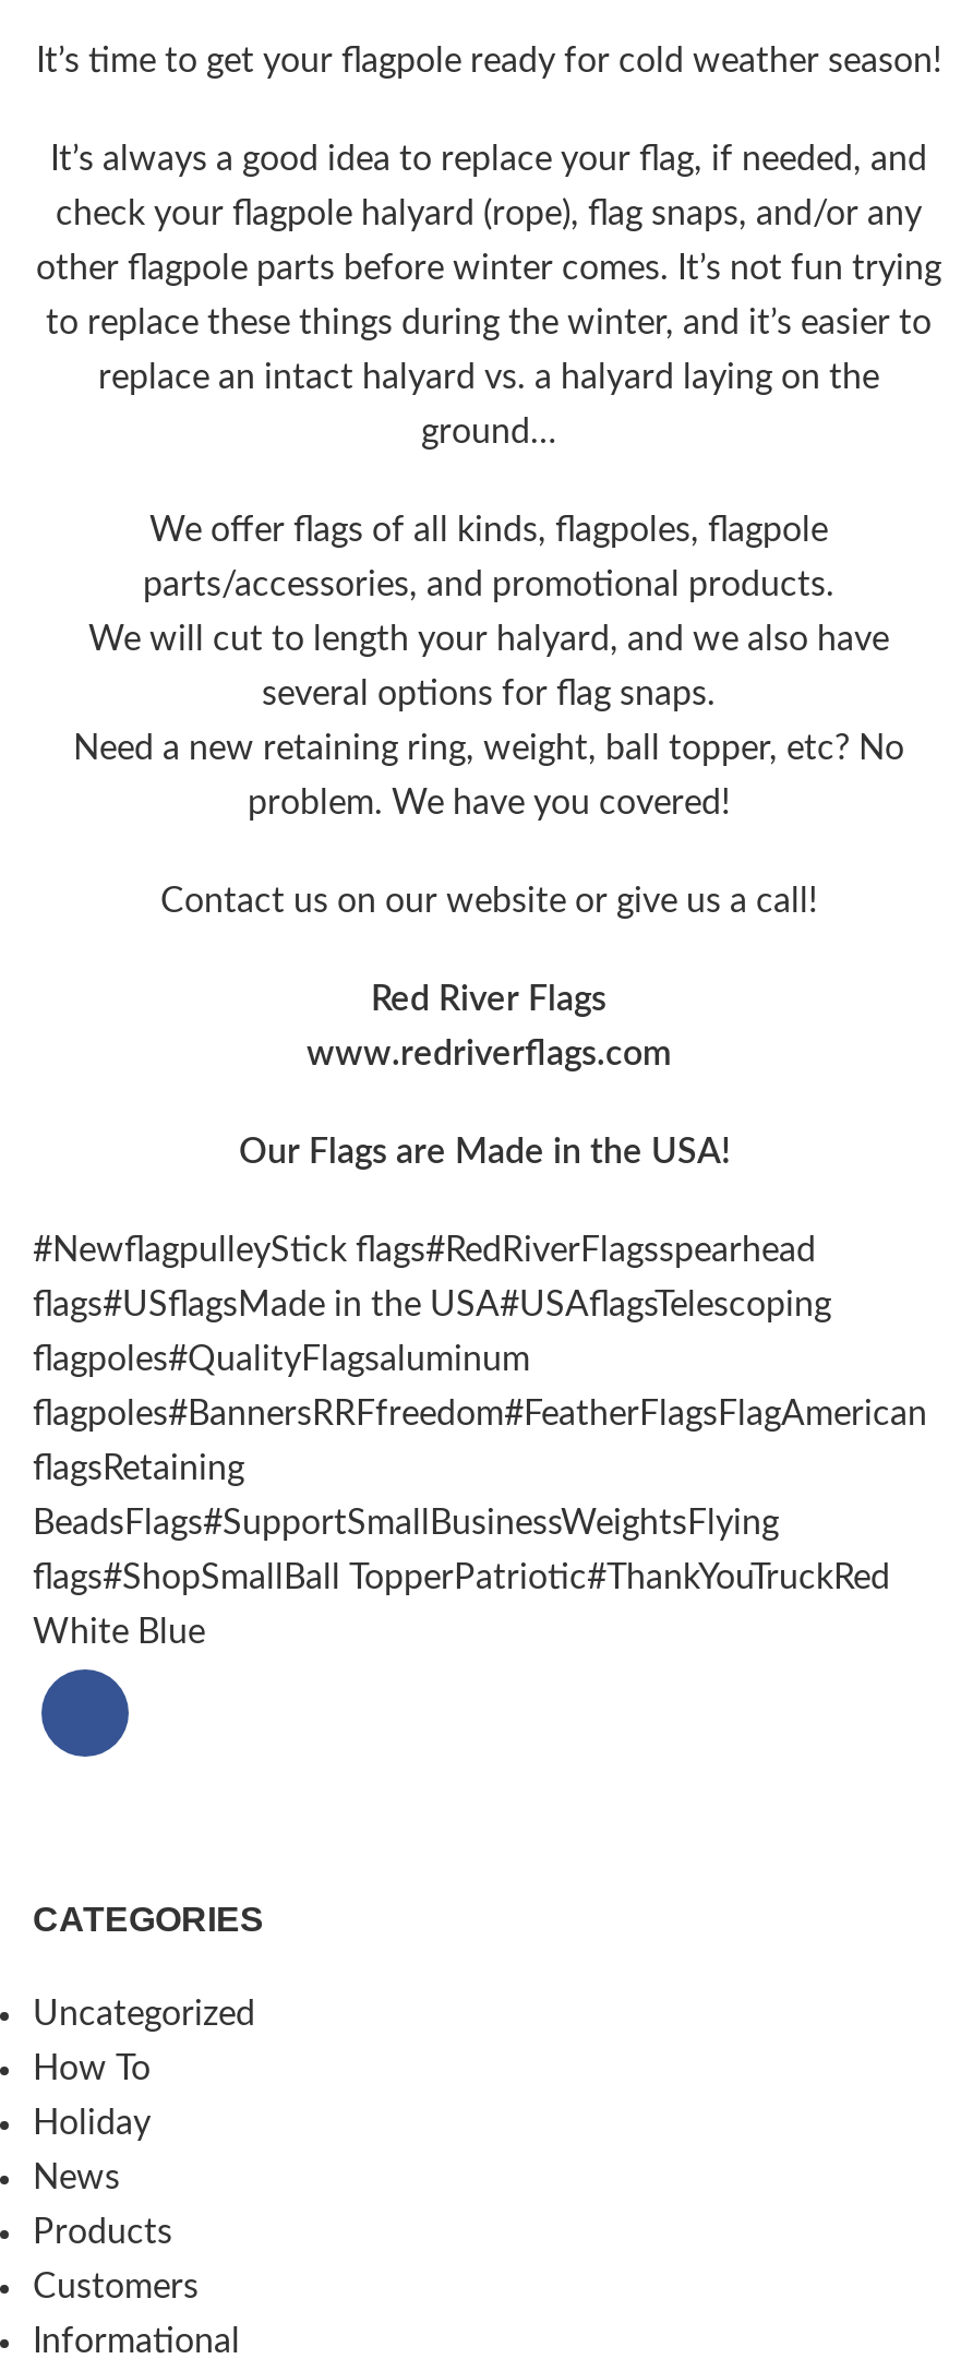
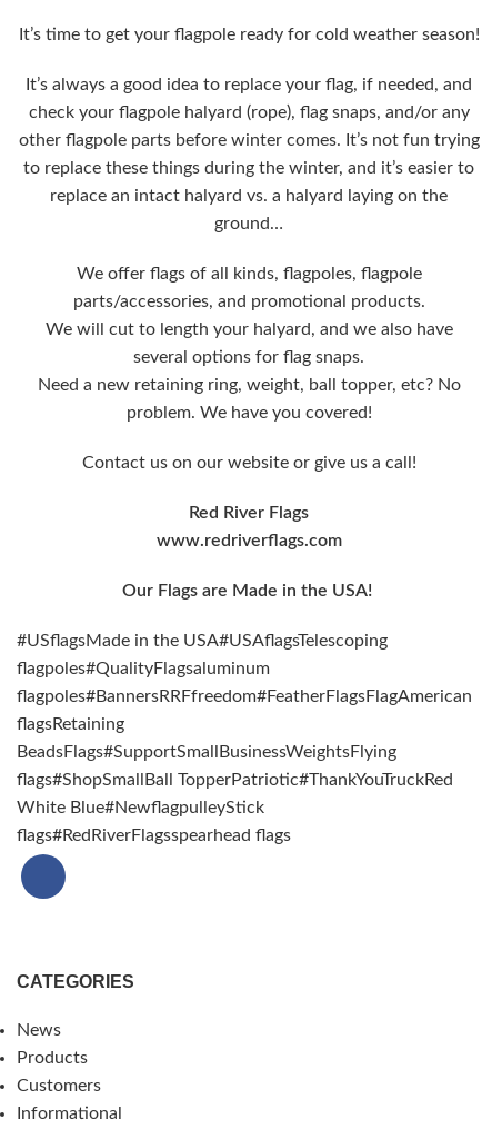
- #NewflagpulleyStick flags#RedRiverFlagsspearhead
- flags#USflagsMade in the USA#USAflagsTelescoping
+ #USflagsMade in the USA#USAflagsTelescoping

- White Blue
+ White Blue#NewflagpulleyStick
+ flags#RedRiverFlagsspearhead flags

- Uncategorized
- How To
- Holiday
